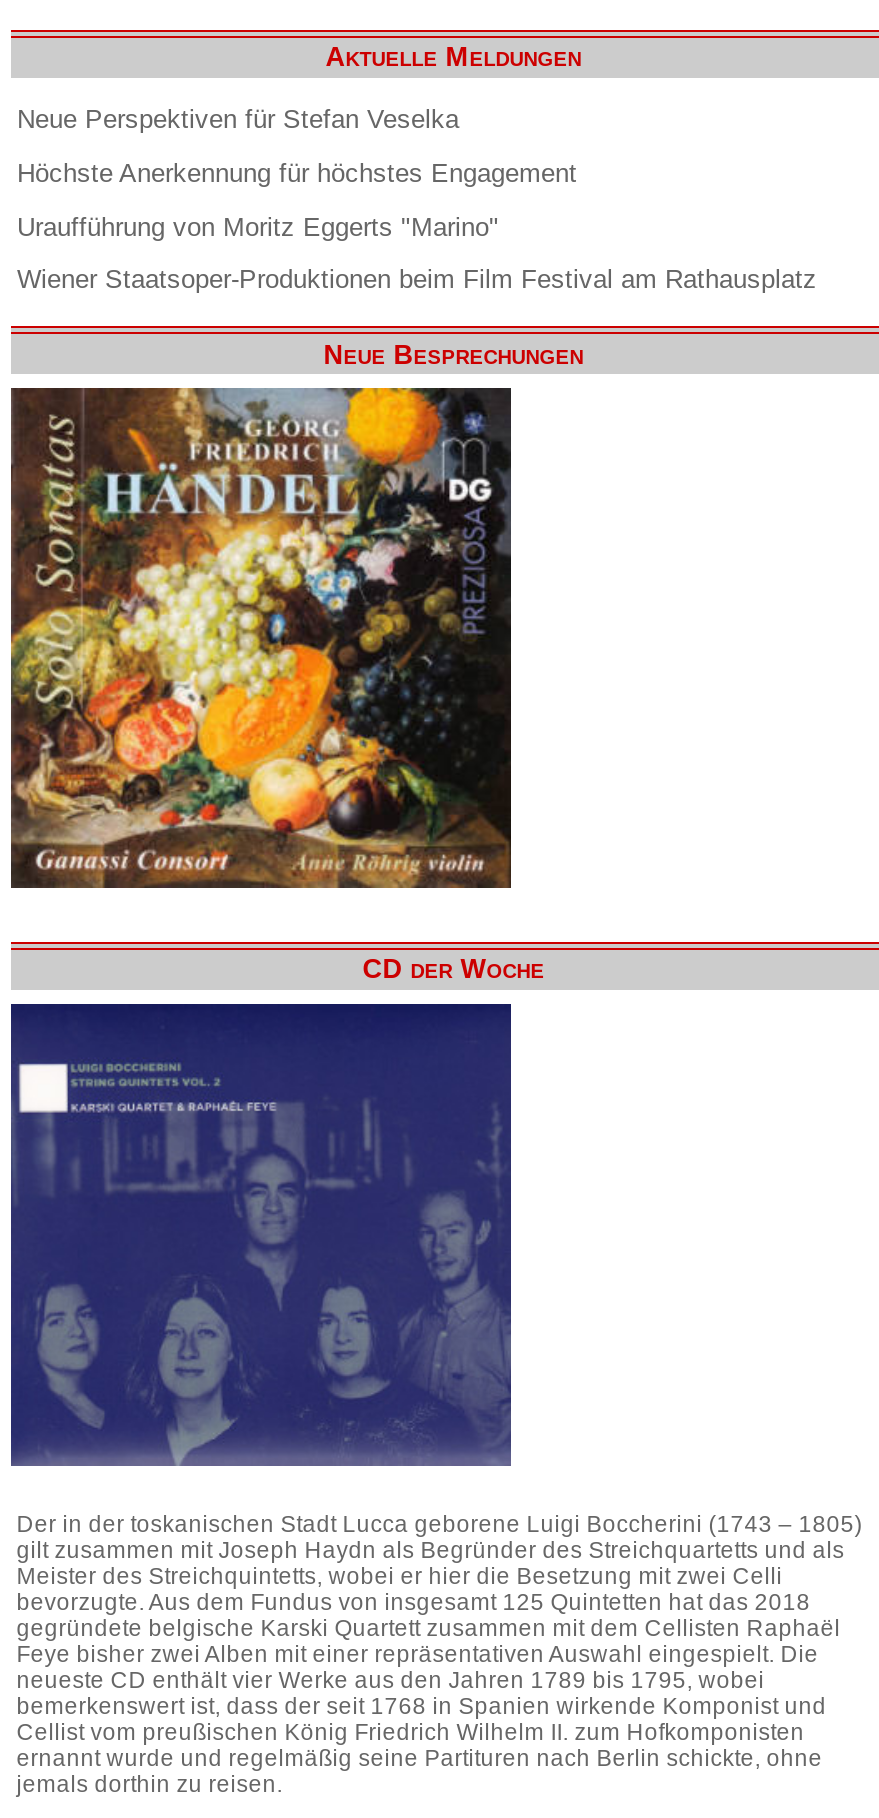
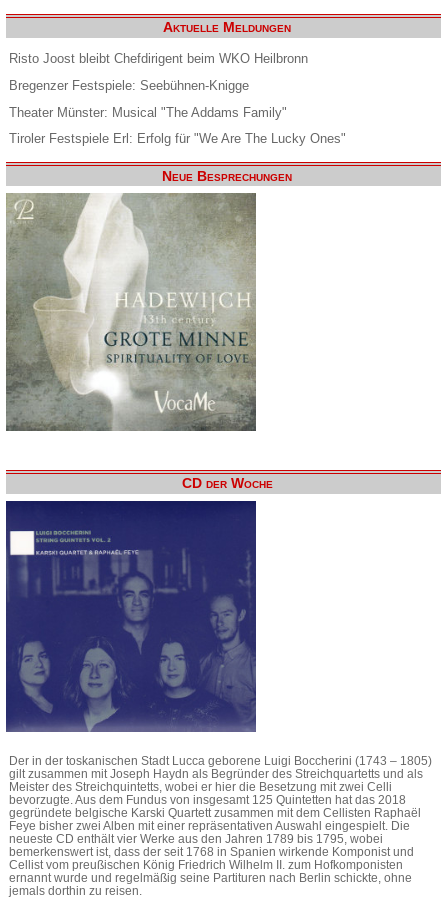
- Neue Perspektiven für Stefan Veselka
+ Risto Joost bleibt Chefdirigent beim WKO Heilbronn

- Höchste Anerkennung für höchstes Engagement
+ Bregenzer Festspiele: Seebühnen-Knigge

- Uraufführung von Moritz Eggerts "Marino"
+ Theater Münster: Musical "The Addams Family"

- Wiener Staatsoper-Produktionen beim Film Festival am Rathausplatz
+ Tiroler Festspiele Erl: Erfolg für "We Are The Lucky Ones"

- [image]
+ [image]
